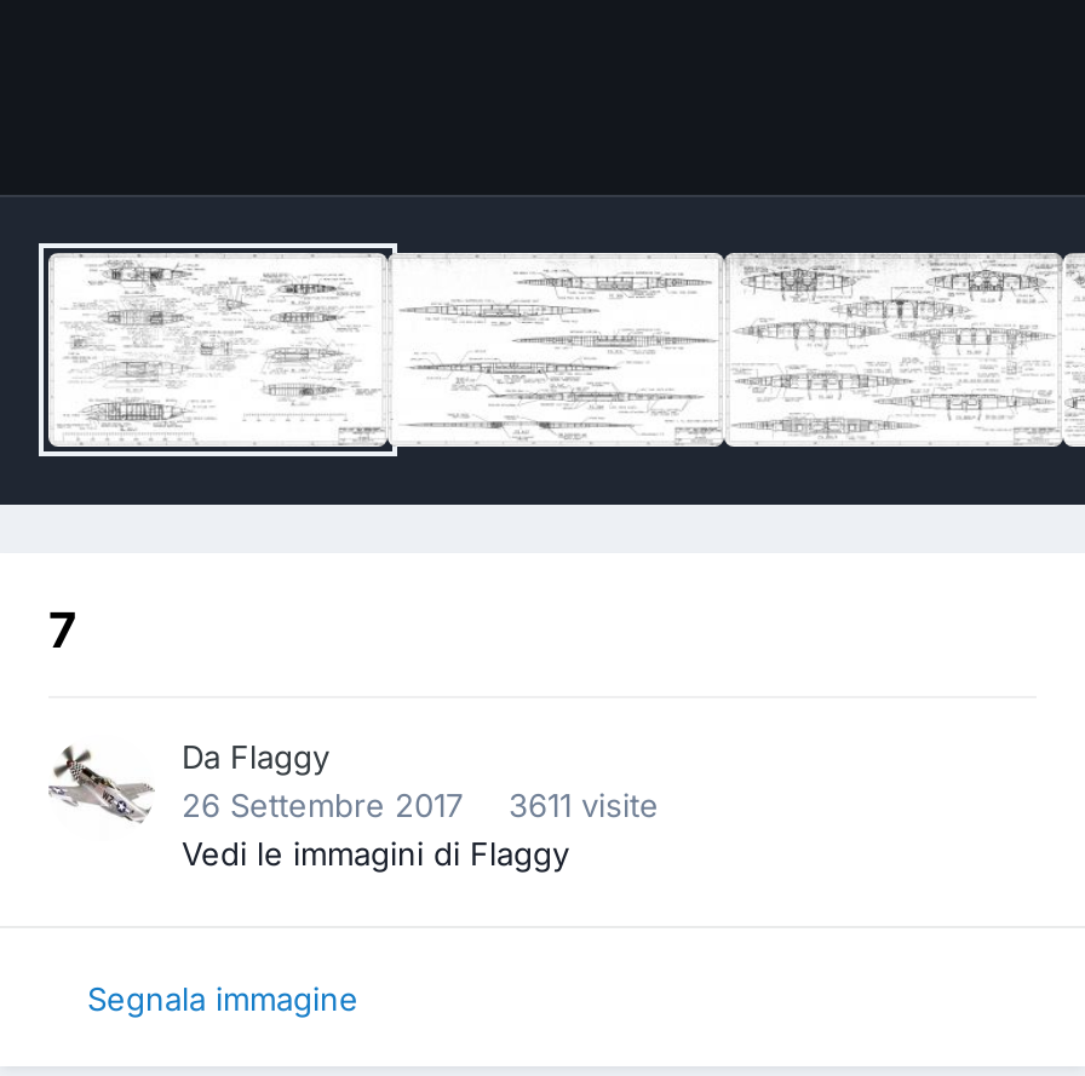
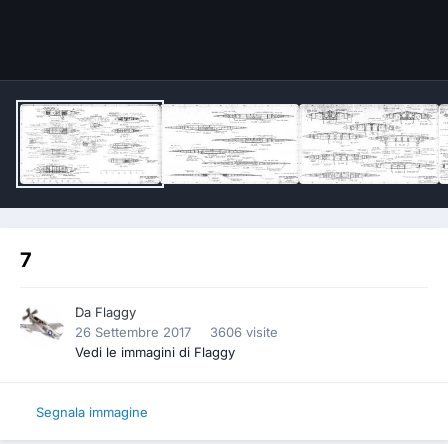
- 26 Settembre 2017 3611 visite
+ 26 Settembre 2017 3606 visite
